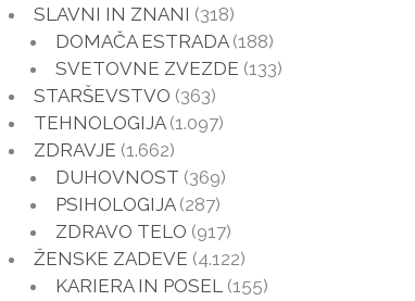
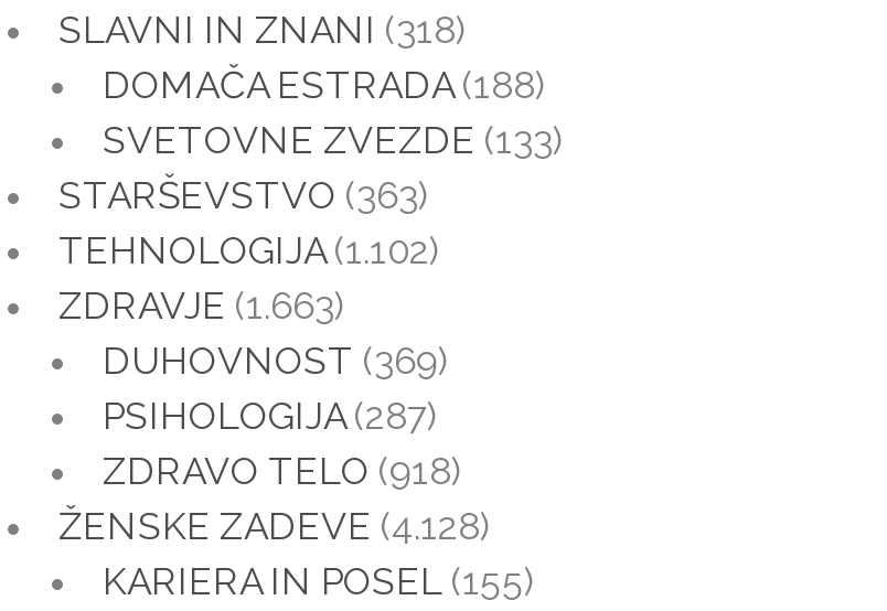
- TEHNOLOGIJA (1.097)
+ TEHNOLOGIJA (1.102)

- ZDRAVJE (1.662)
+ ZDRAVJE (1.663)

- ZDRAVO TELO (917)
+ ZDRAVO TELO (918)

- ŽENSKE ZADEVE (4.122)
+ ŽENSKE ZADEVE (4.128)
